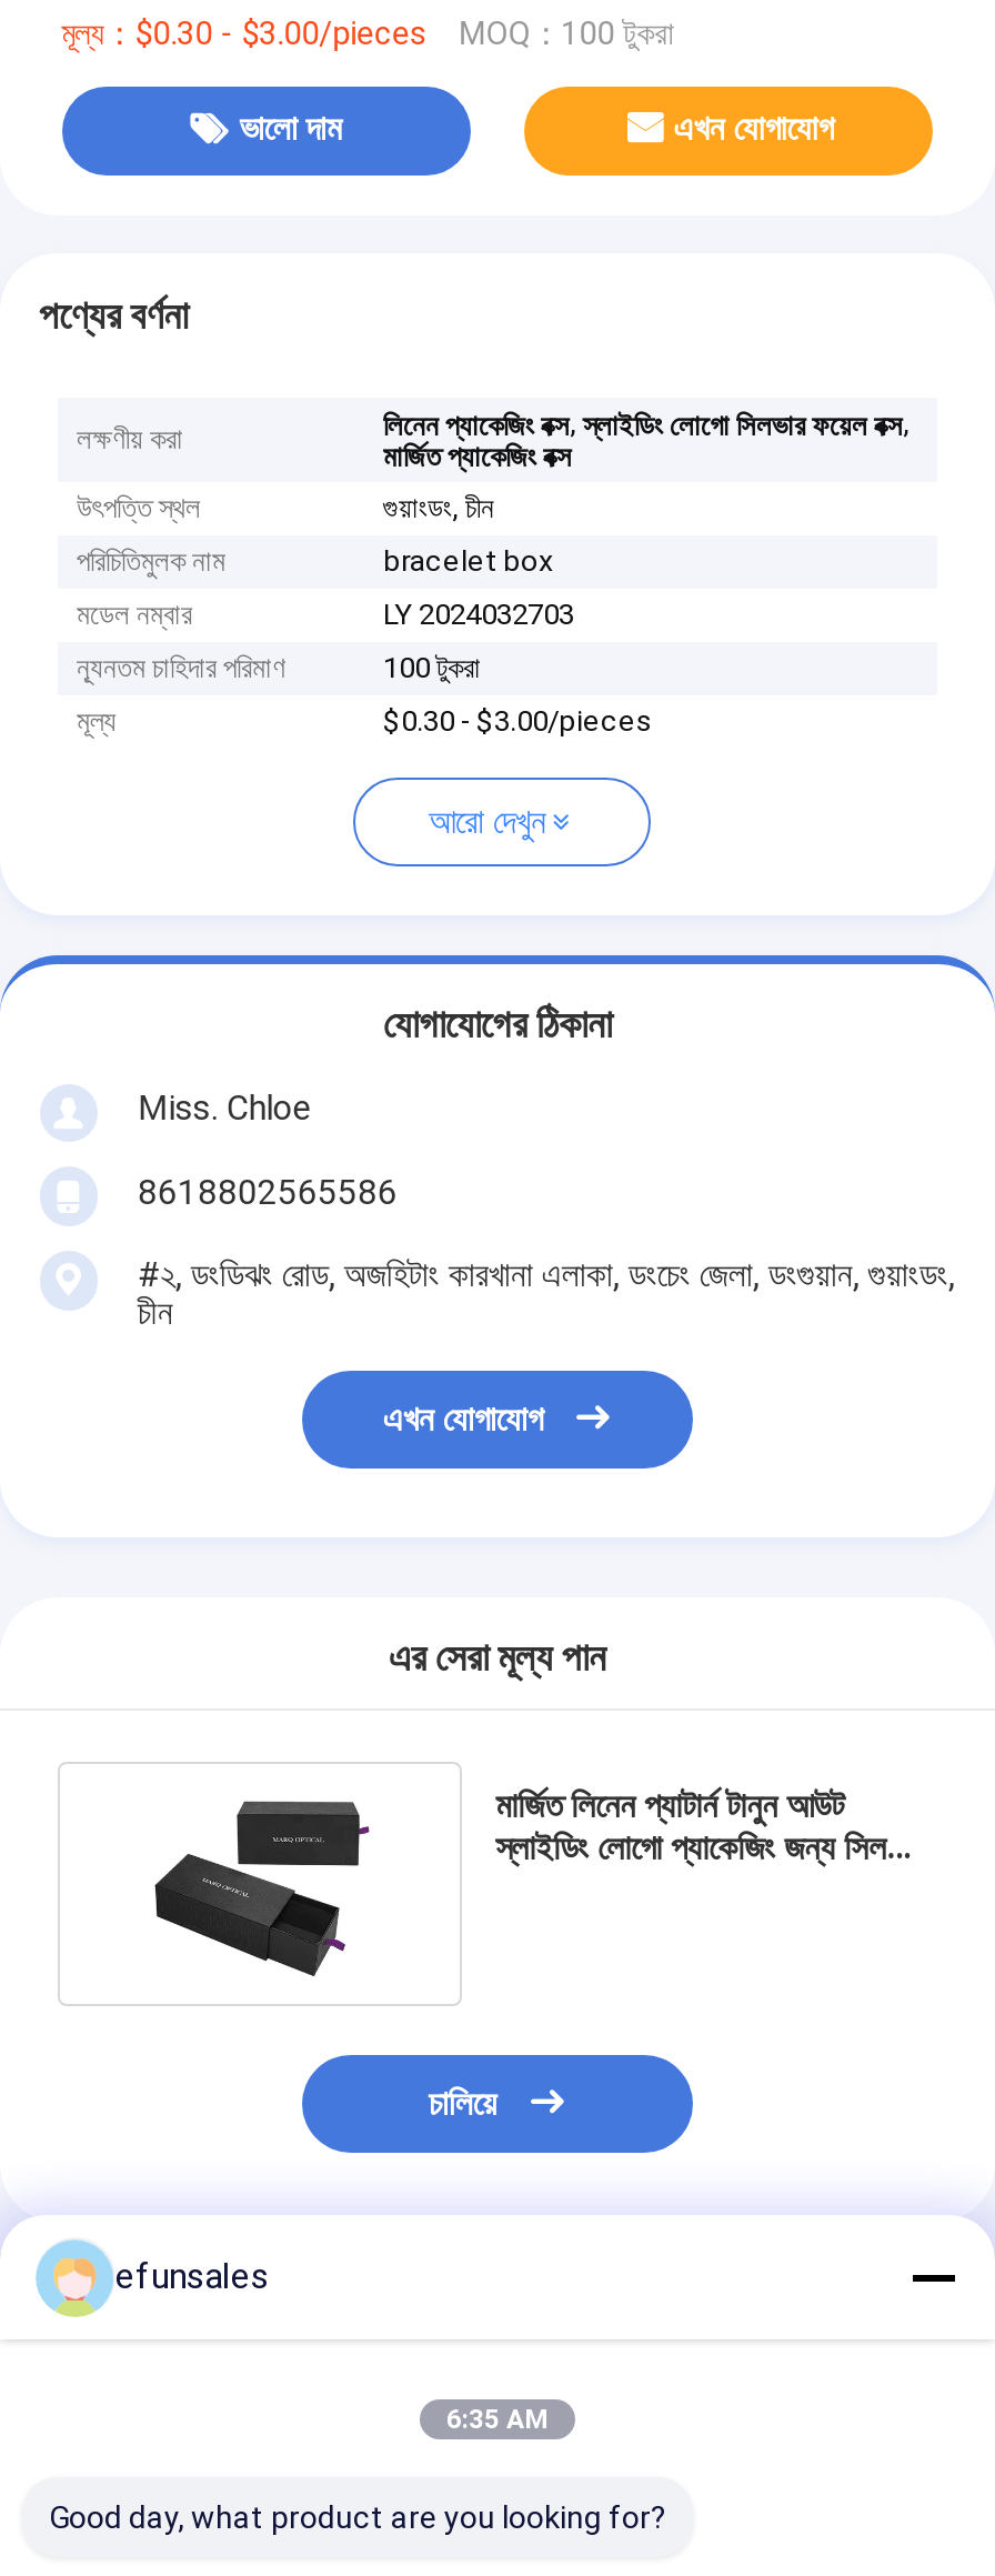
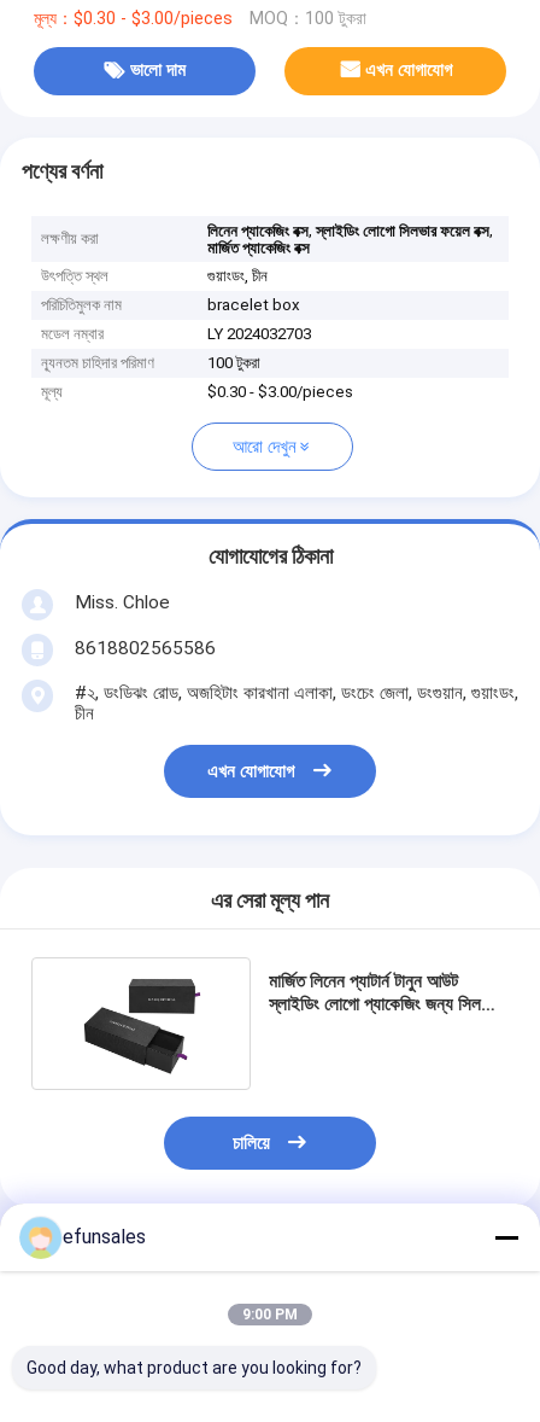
- 6:35 AM
+ 9:00 PM
